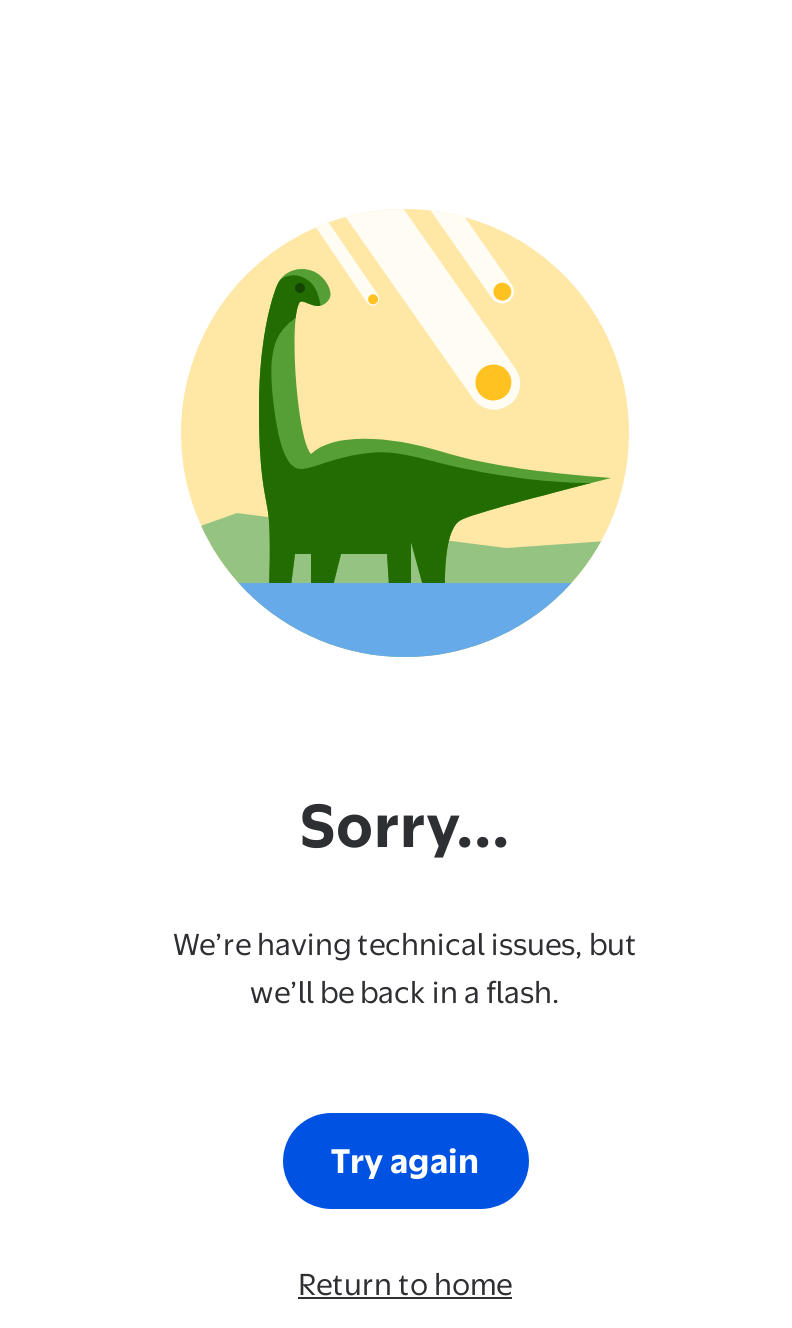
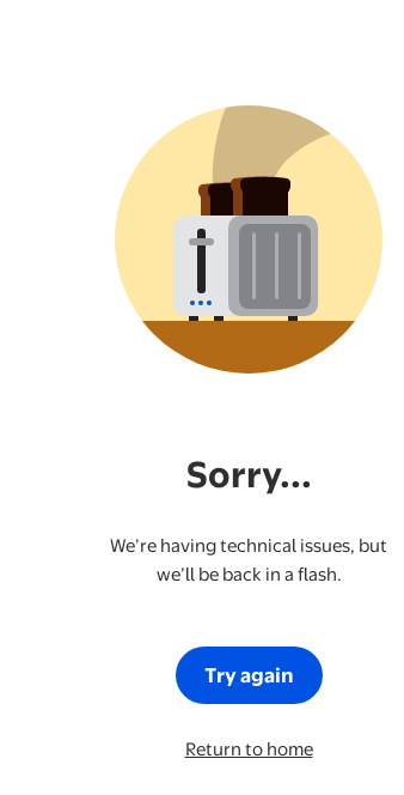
- [image]
+ [image]
